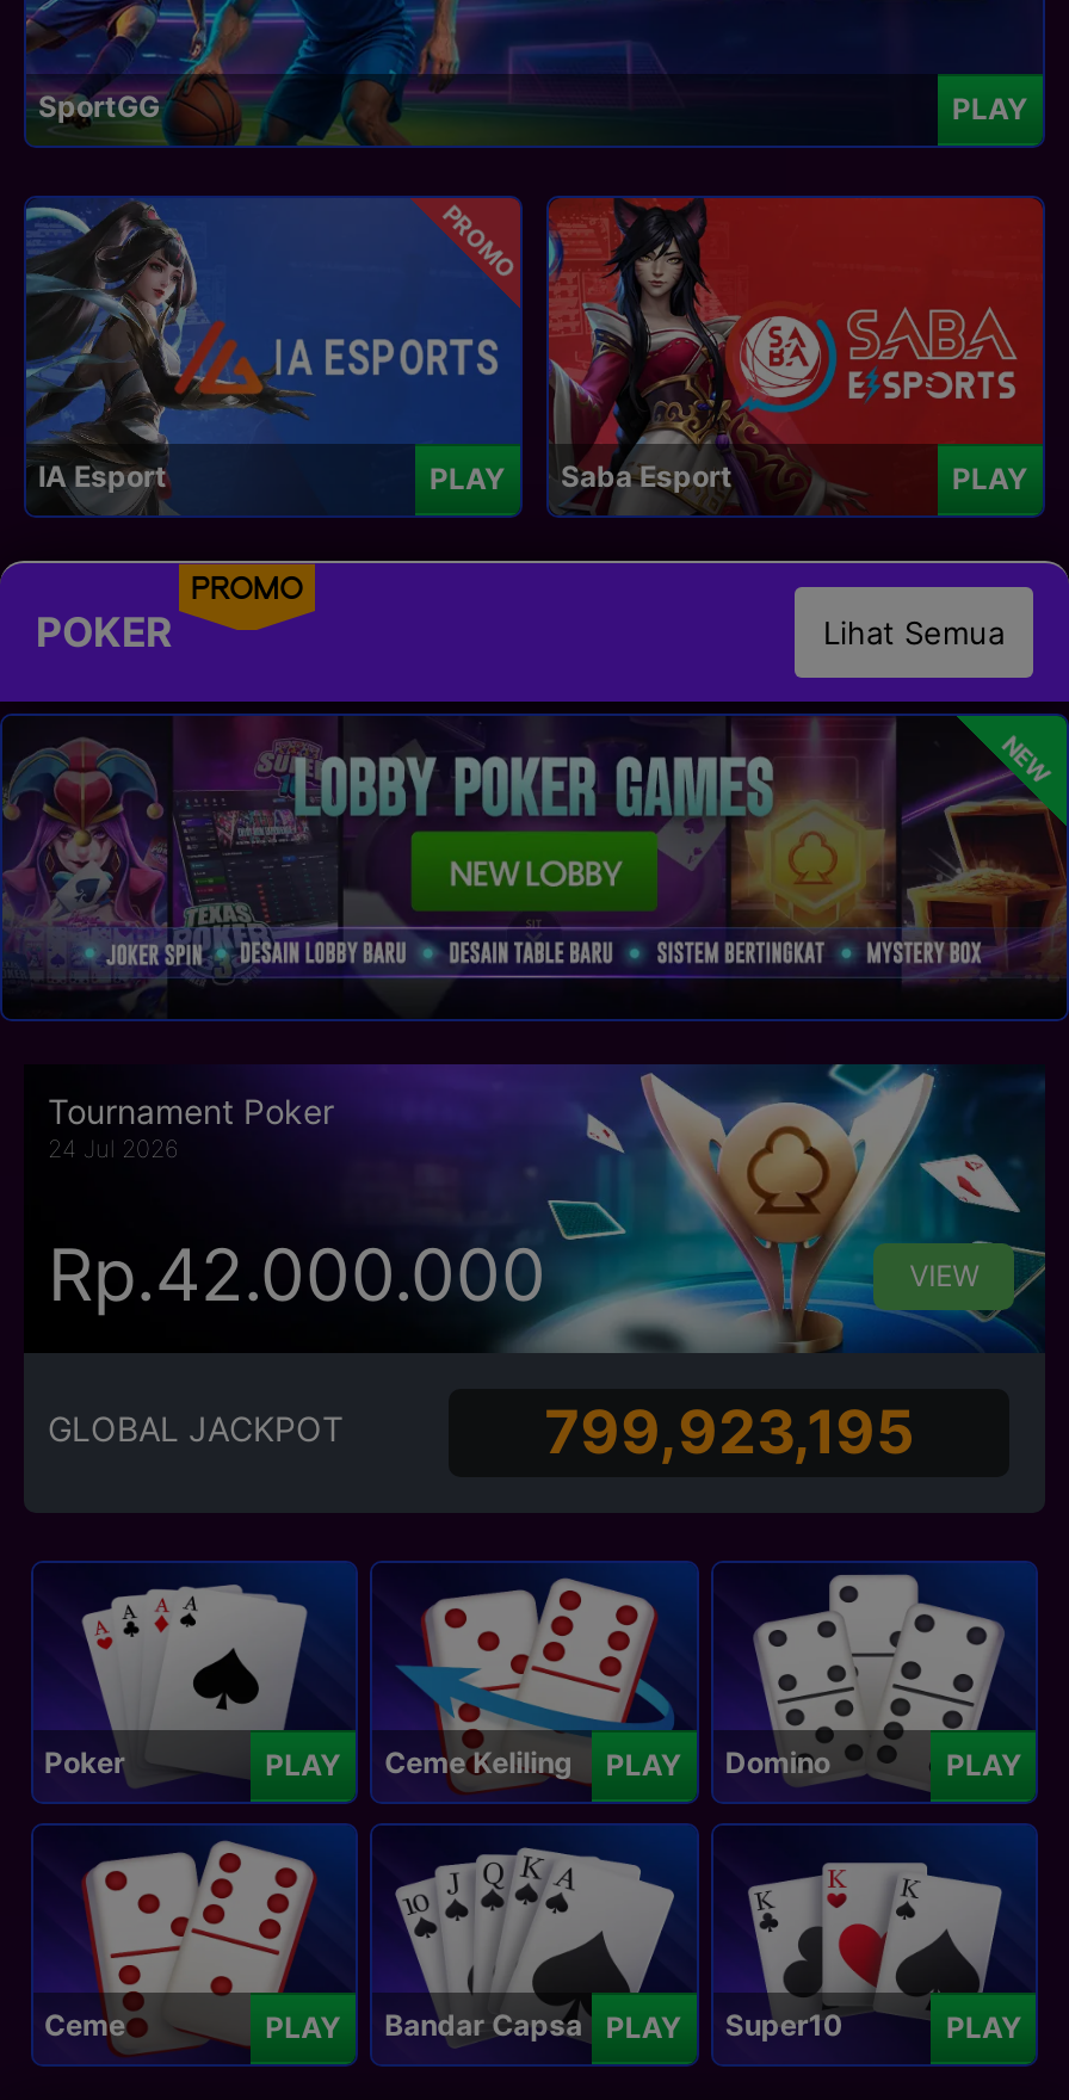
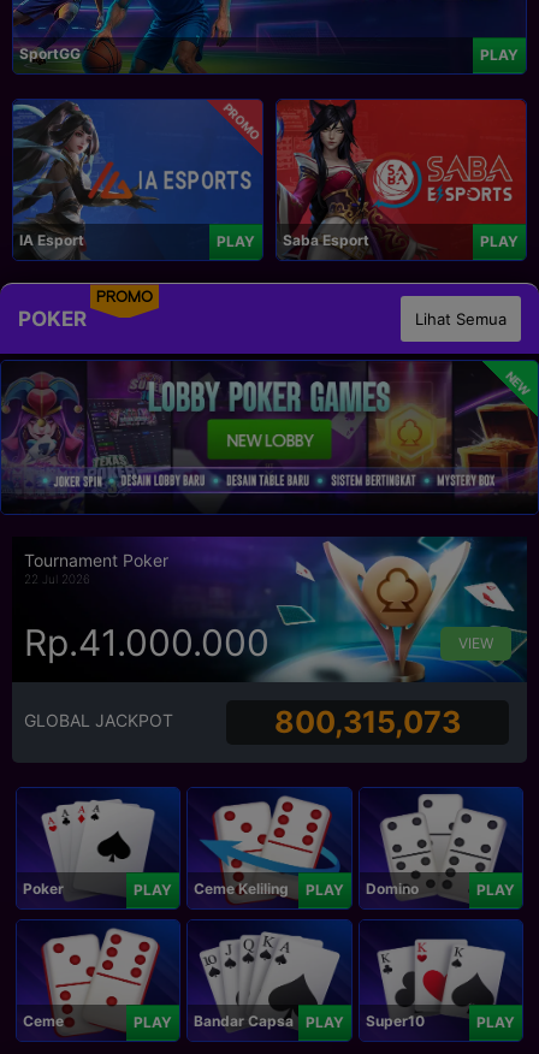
- 24 Jul 2026
+ 22 Jul 2026

- Rp.42.000.000
+ Rp.41.000.000

- 799,923,195
+ 800,315,073
